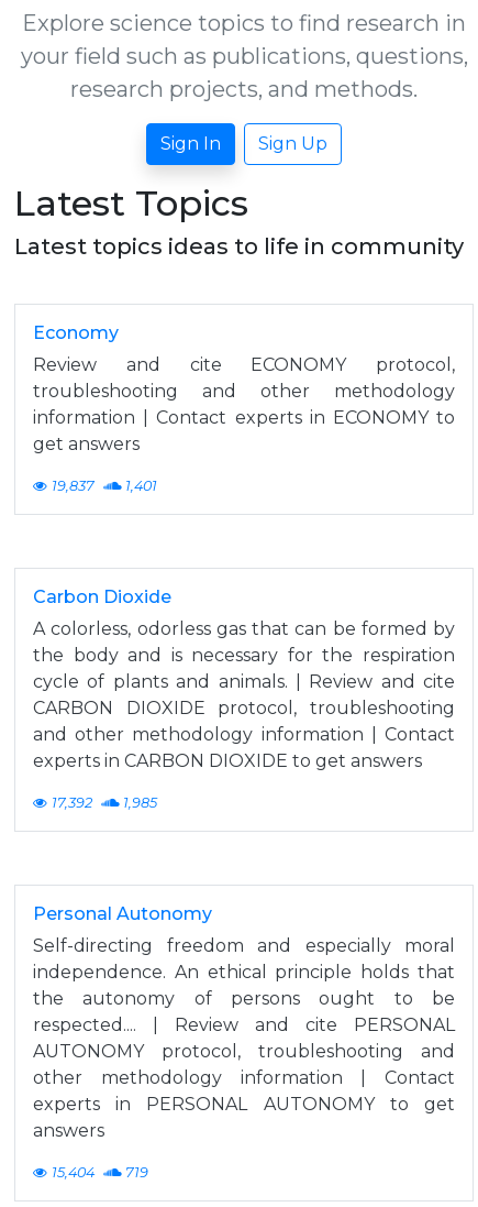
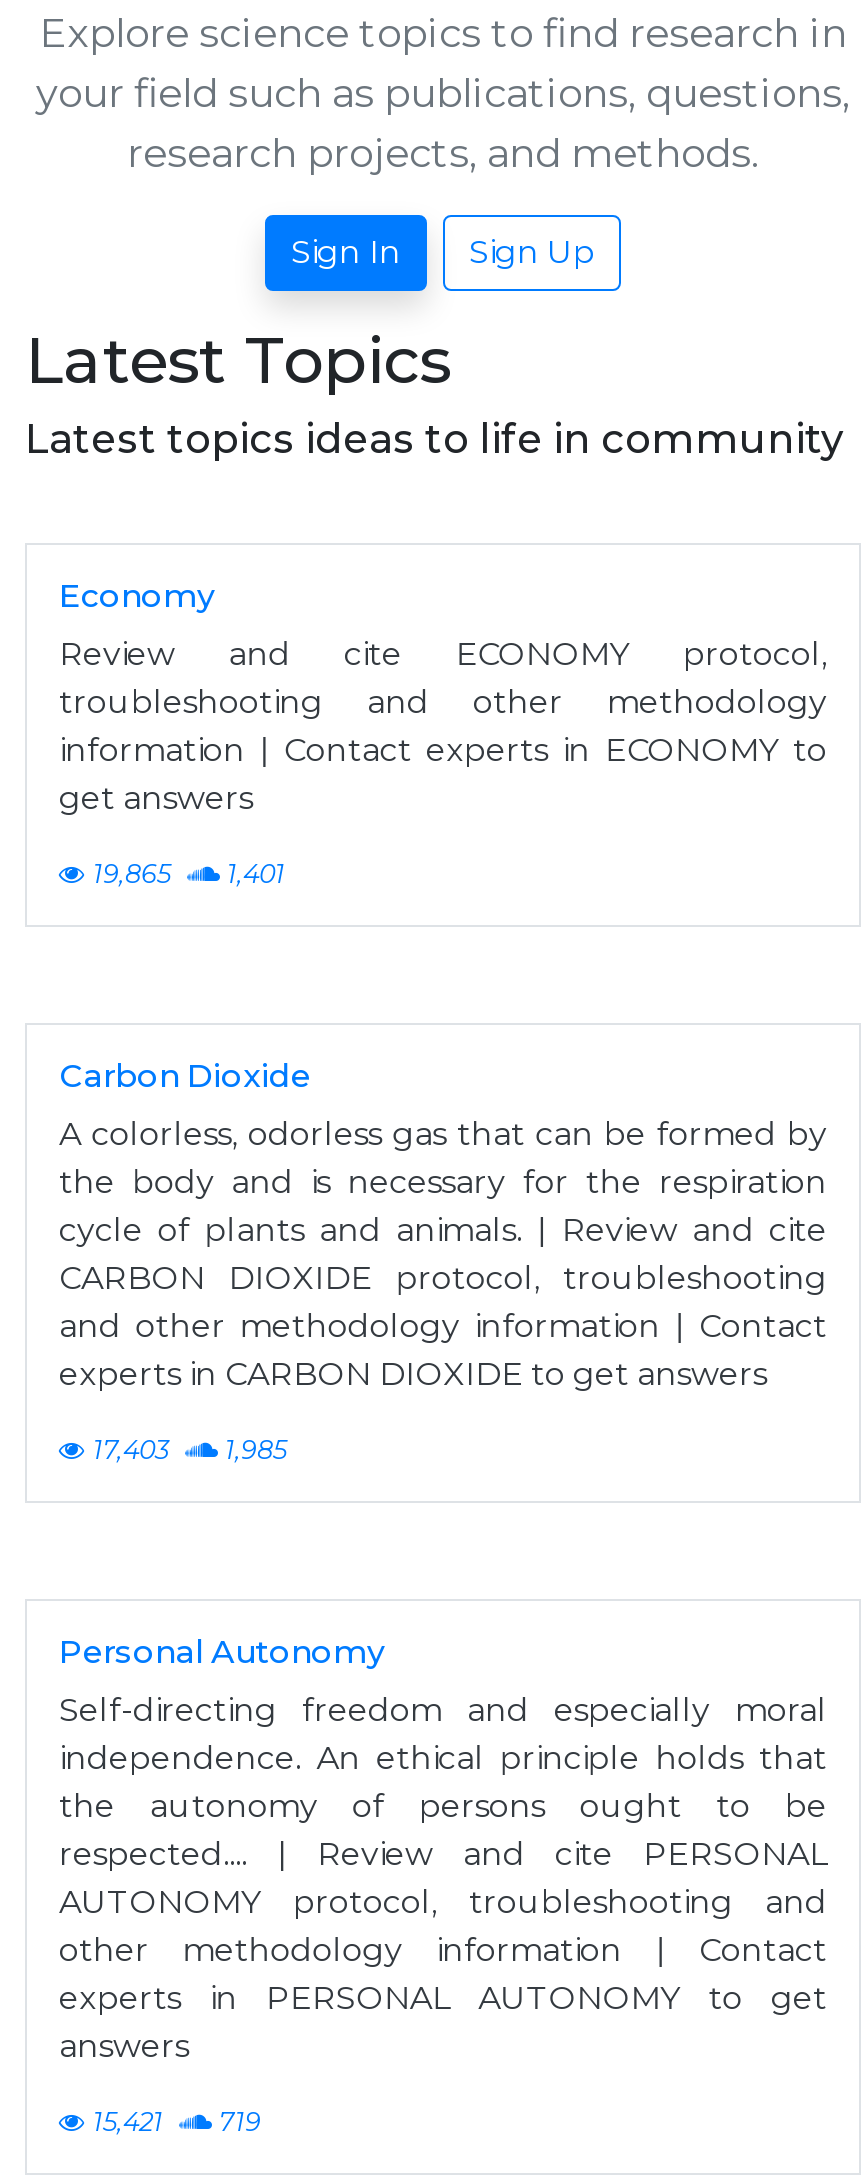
- 19,837 1,401
+ 19,865 1,401

- 17,392 1,985
+ 17,403 1,985

- 15,404 719
+ 15,421 719
